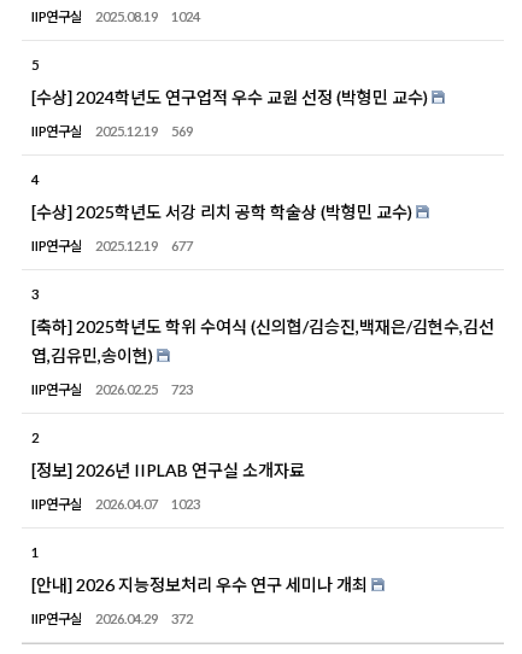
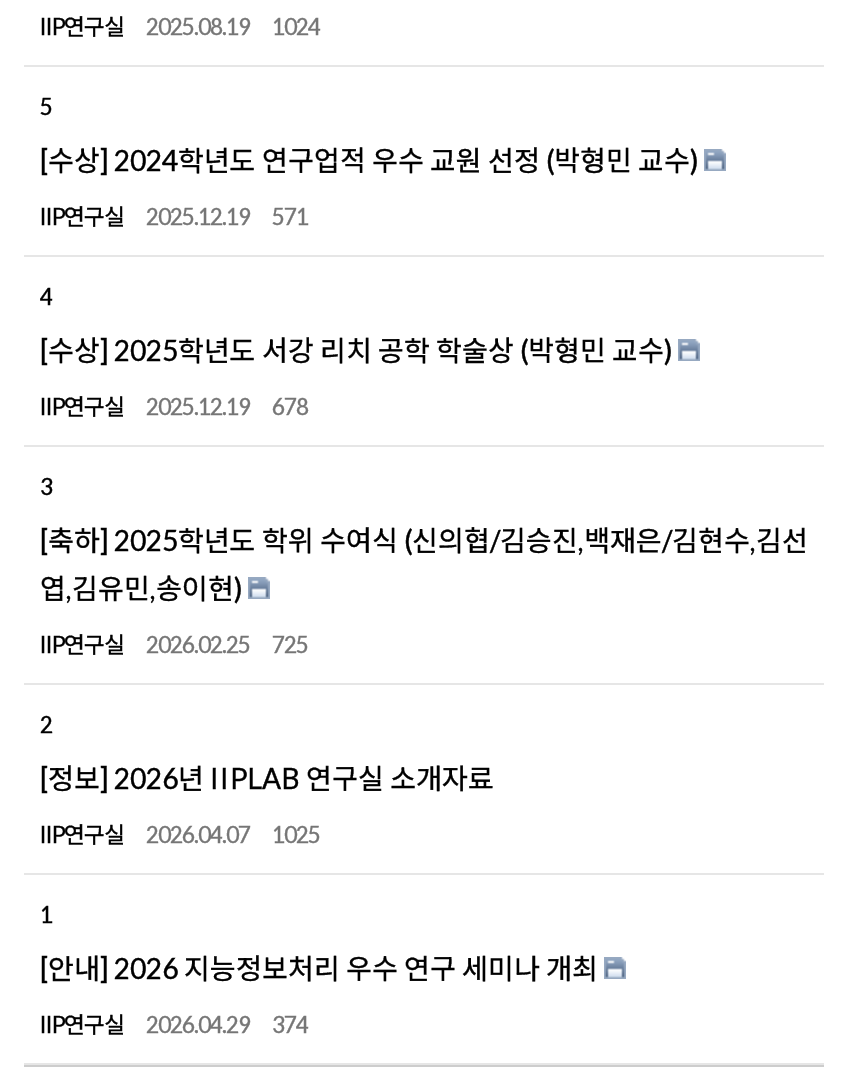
- 569
+ 571

- 677
+ 678

- 723
+ 725

- 1023
+ 1025

- 372
+ 374
